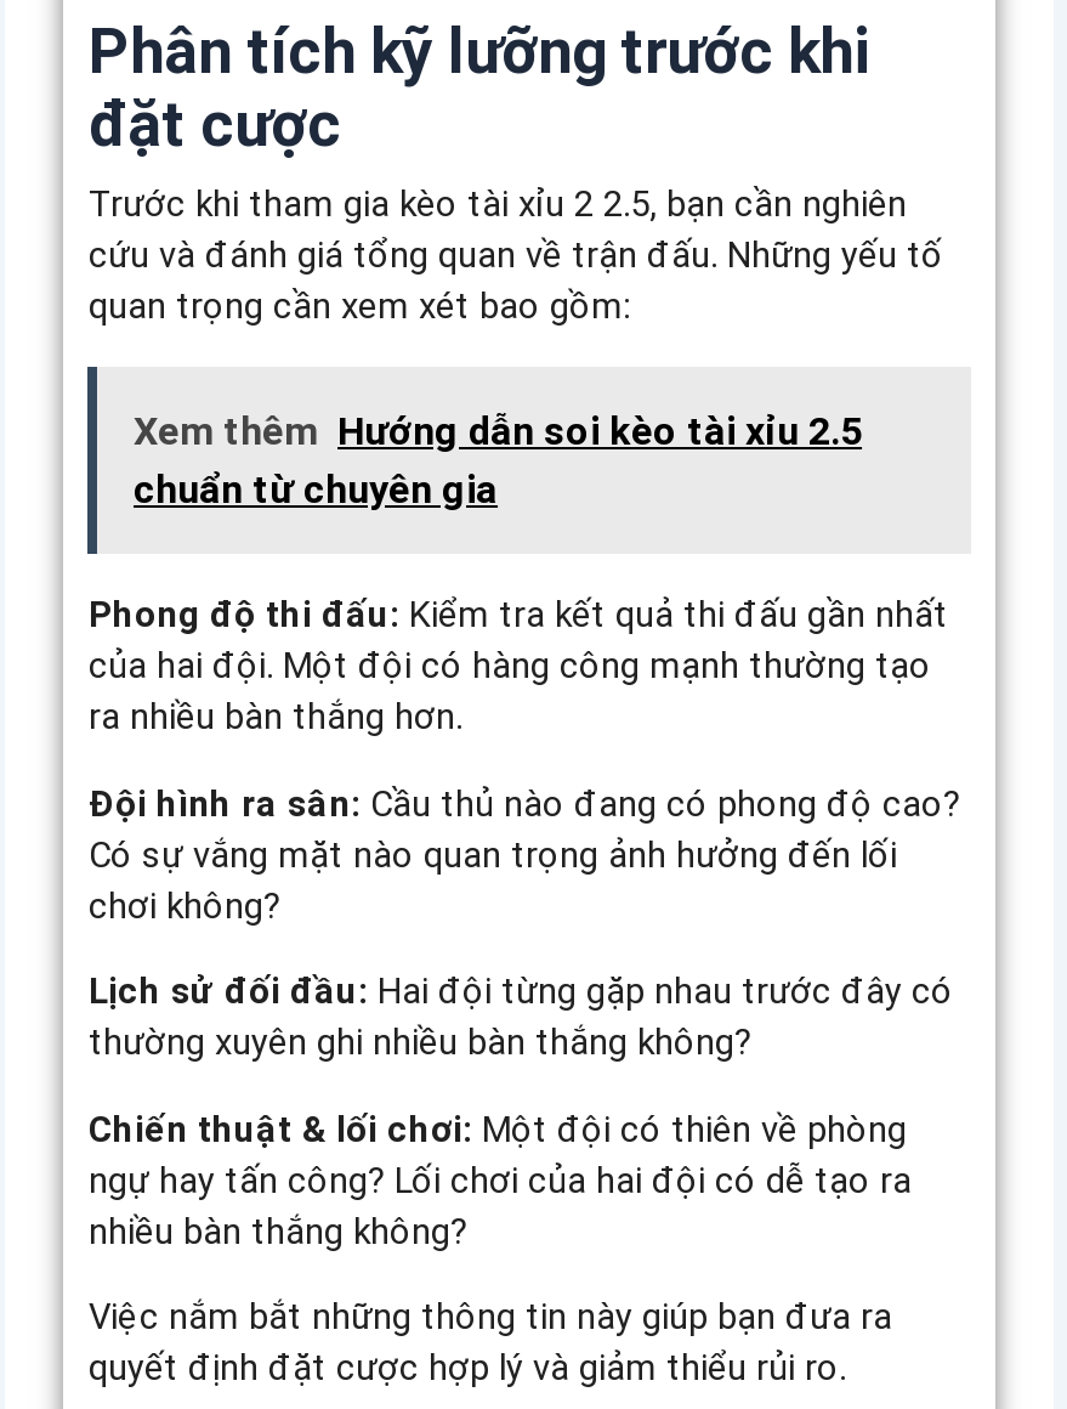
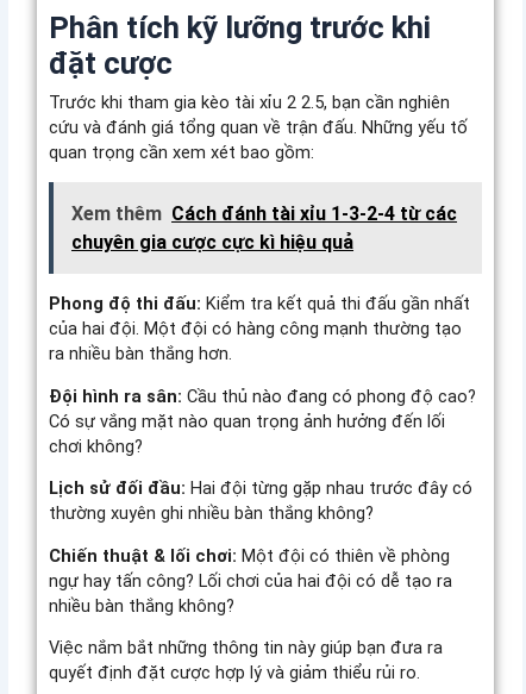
- Xem thêm Hướng dẫn soi kèo tài xỉu 2.5
- chuẩn từ chuyên gia
+ Xem thêm Cách đánh tài xỉu 1-3-2-4 từ các
+ chuyên gia cược cực kì hiệu quả
